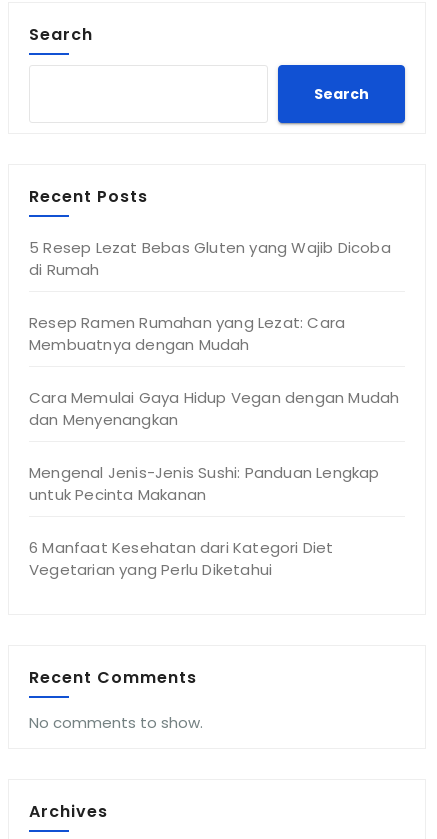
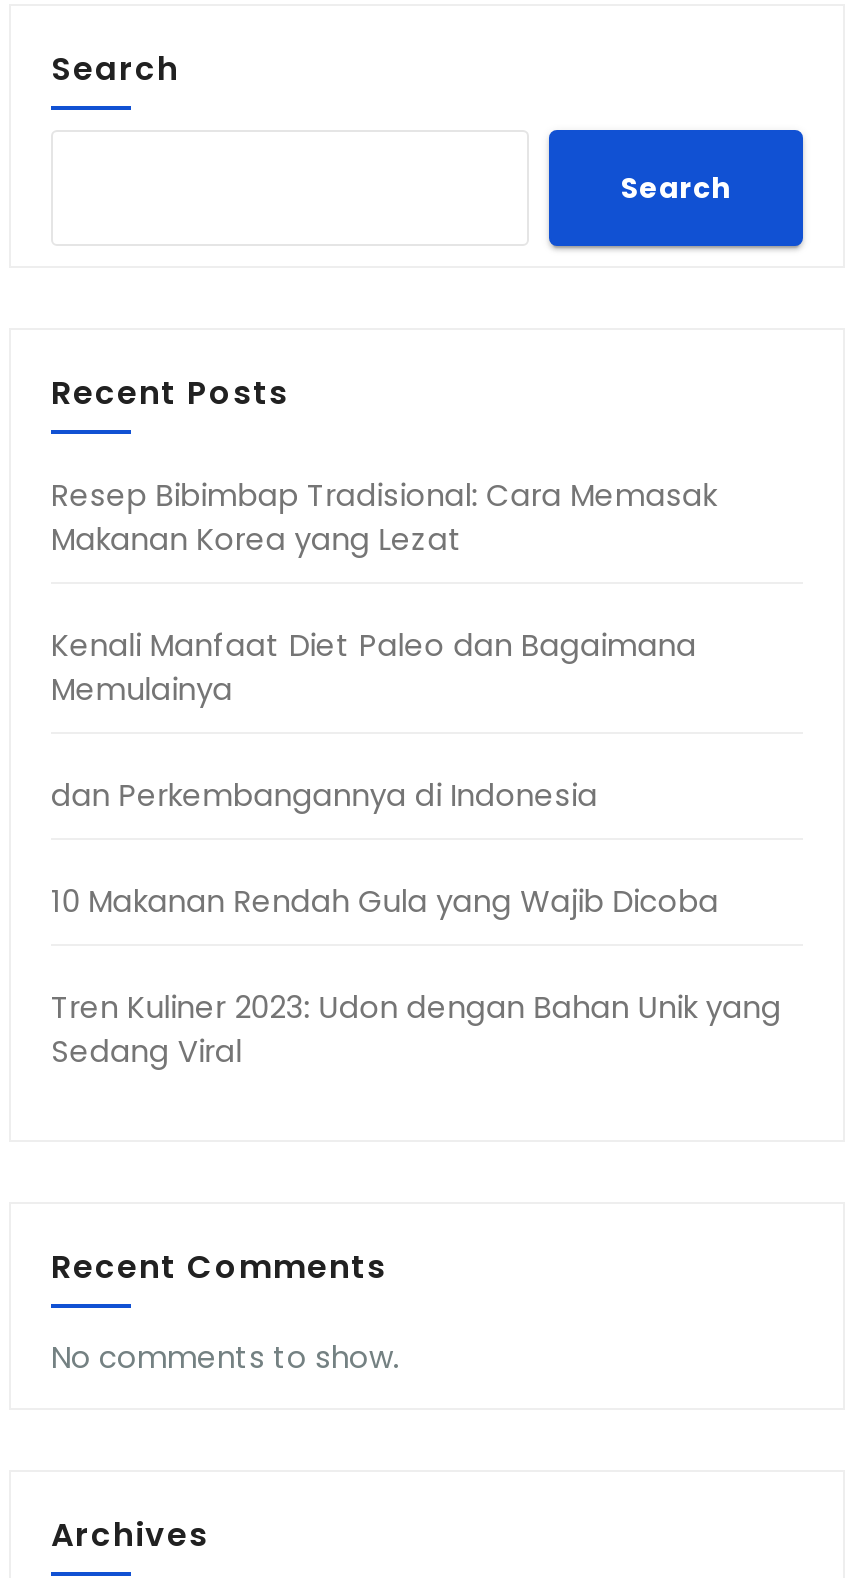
- 5 Resep Lezat Bebas Gluten yang Wajib Dicoba
- di Rumah
+ Resep Bibimbap Tradisional: Cara Memasak
+ Makanan Korea yang Lezat

- Resep Ramen Rumahan yang Lezat: Cara
- Membuatnya dengan Mudah
+ Kenali Manfaat Diet Paleo dan Bagaimana
+ Memulainya

- Cara Memulai Gaya Hidup Vegan dengan Mudah
- dan Menyenangkan
+ dan Perkembangannya di Indonesia

- Mengenal Jenis-Jenis Sushi: Panduan Lengkap
- untuk Pecinta Makanan
+ 10 Makanan Rendah Gula yang Wajib Dicoba

- 6 Manfaat Kesehatan dari Kategori Diet
- Vegetarian yang Perlu Diketahui
+ Tren Kuliner 2023: Udon dengan Bahan Unik yang
+ Sedang Viral
